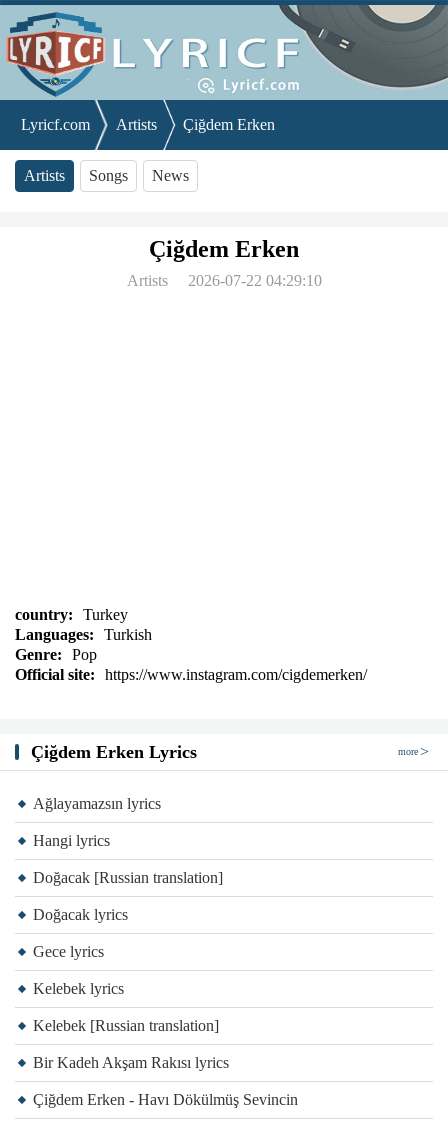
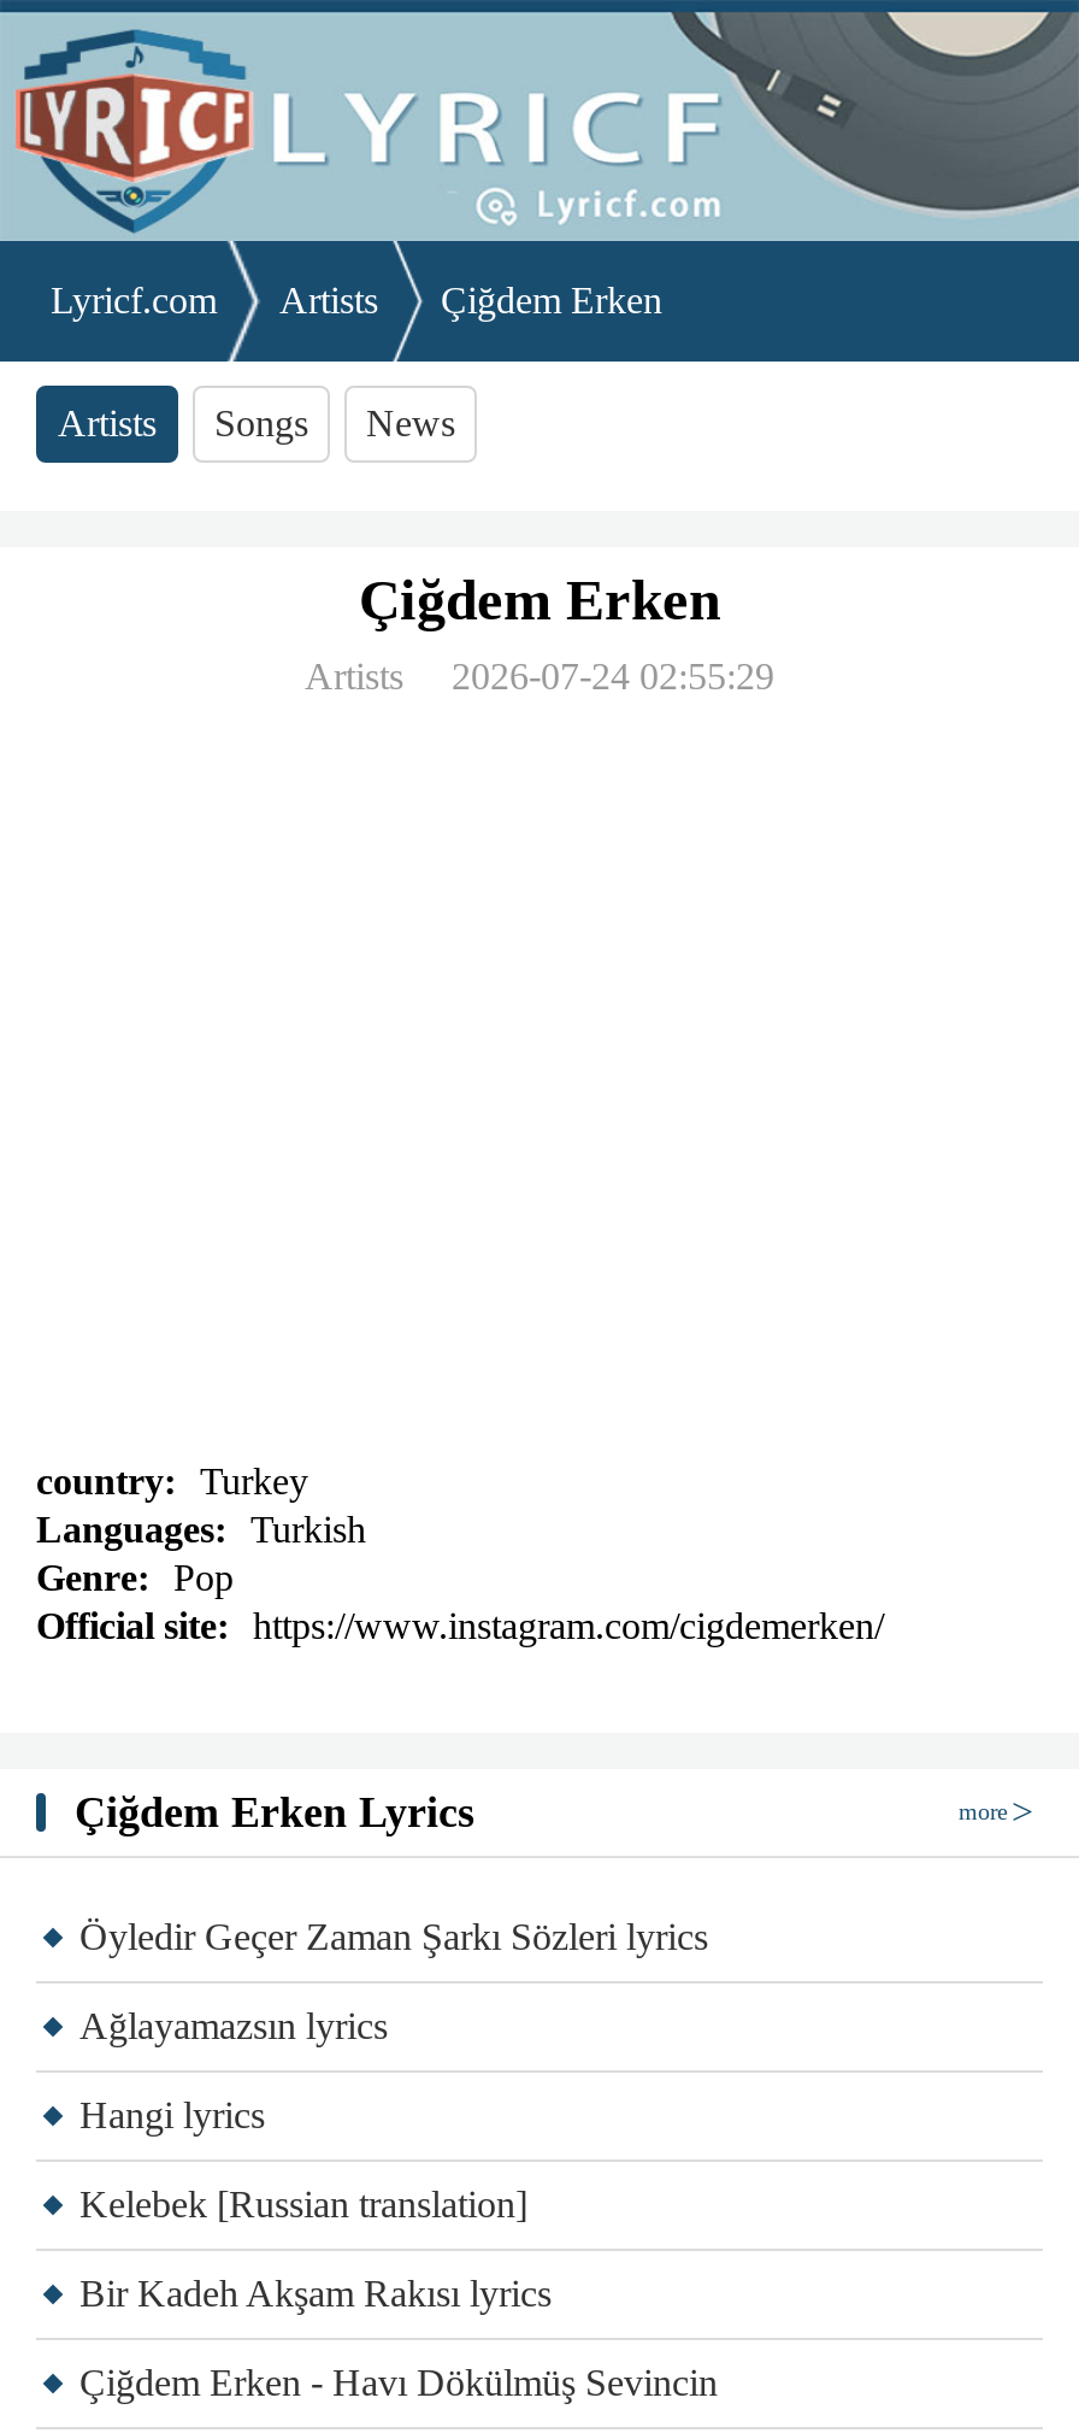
- Artists 2026-07-22 04:29:10
+ Artists 2026-07-24 02:55:29

+ Öyledir Geçer Zaman Şarkı Sözleri lyrics

moved down: Ağlayamazsın lyrics | Hangi lyrics

- Doğacak [Russian translation]
- Doğacak lyrics
- Gece lyrics
- Kelebek lyrics
